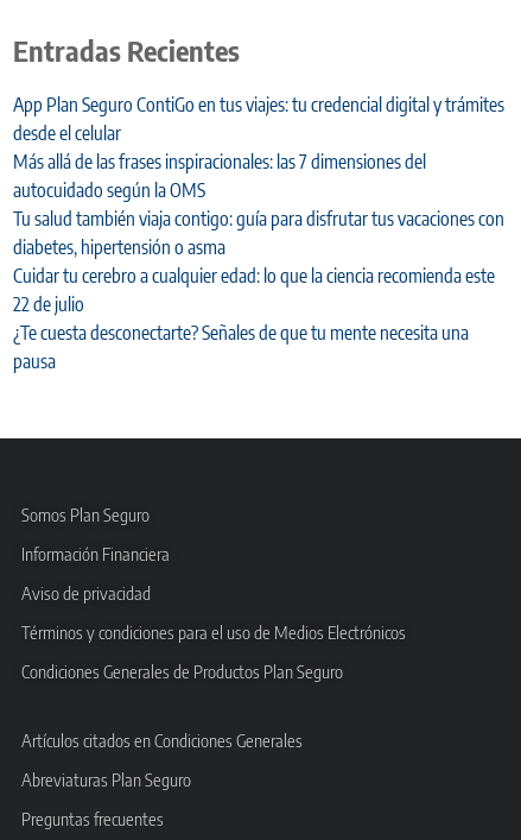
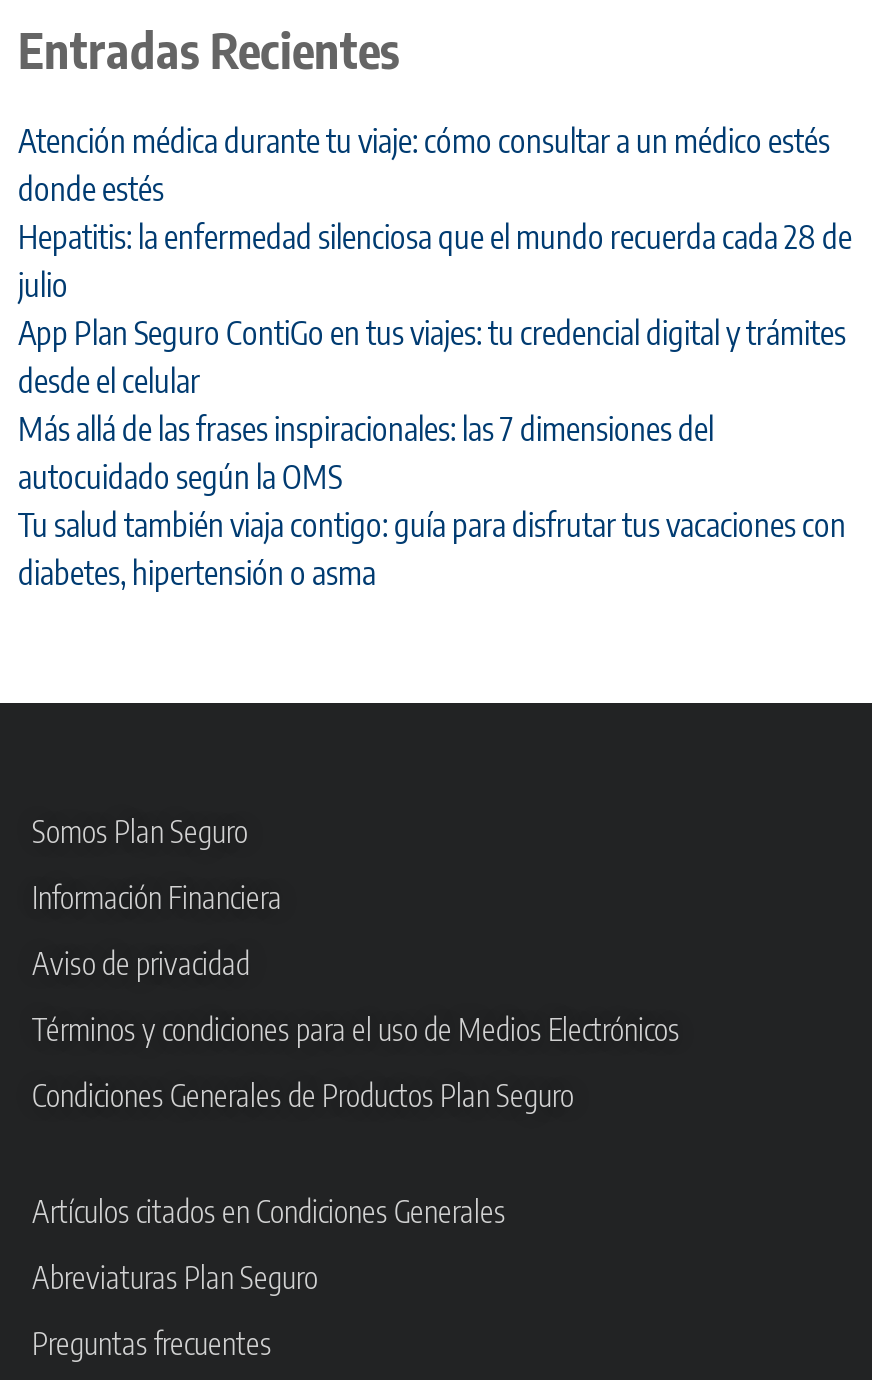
+ Atención médica durante tu viaje: cómo consultar a un médico estés
+ donde estés
+ Hepatitis: la enfermedad silenciosa que el mundo recuerda cada 28 de
+ julio

moved down: App Plan Seguro ContiGo en tus viajes: tu credencial digital y trámites | desde el celular | Más allá de las frases inspiracionales: las 7 dimensiones del | autocuidado según la OMS | Tu salud también viaja contigo: guía para disfrutar tus vacaciones con | diabetes, hipertensión o asma

- Cuidar tu cerebro a cualquier edad: lo que la ciencia recomienda este
- 22 de julio
- ¿Te cuesta desconectarte? Señales de que tu mente necesita una
- pausa
